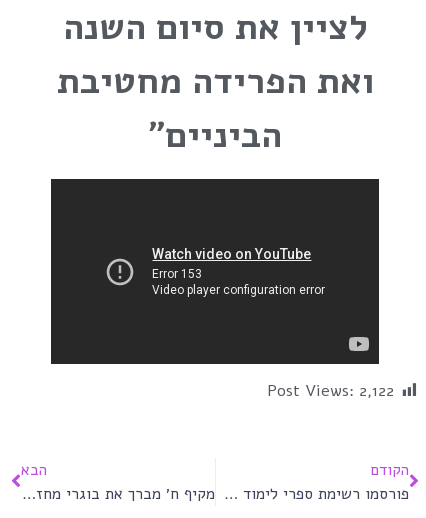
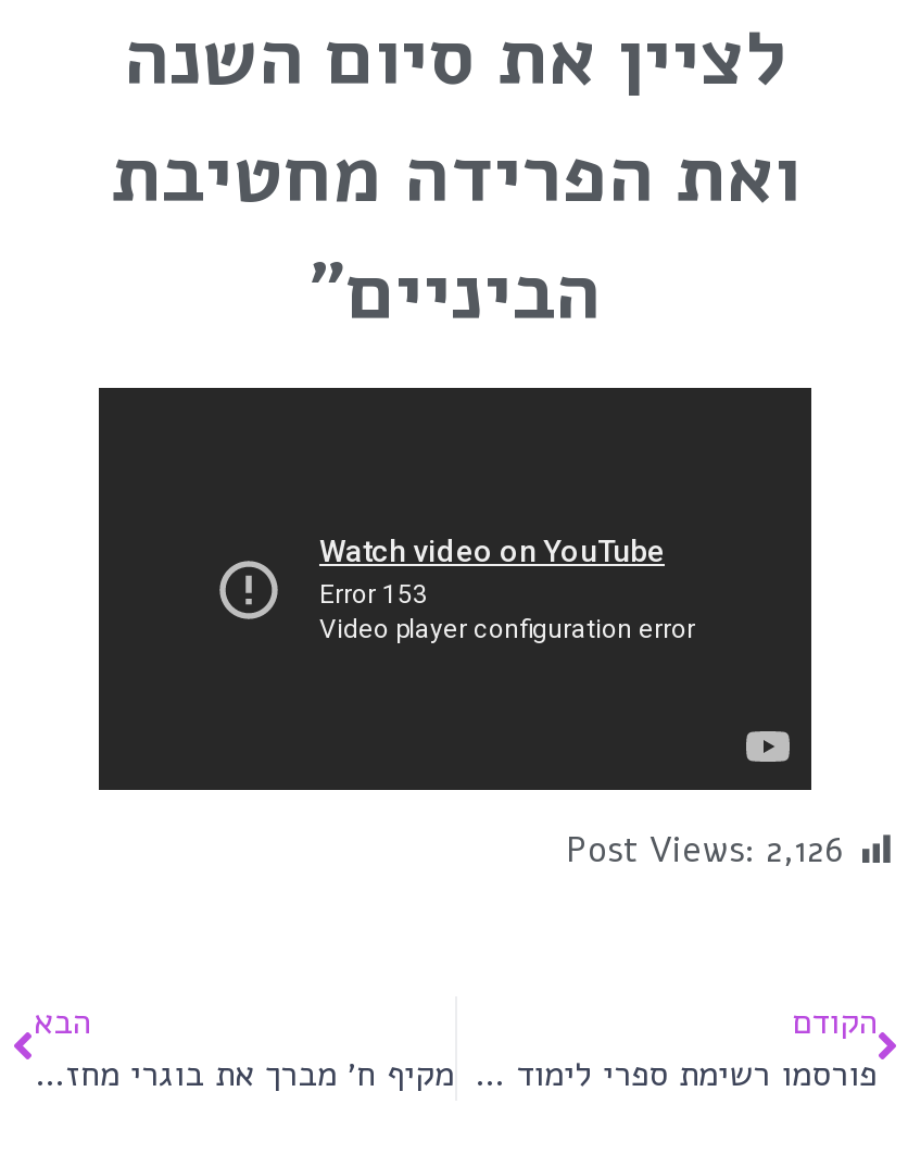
- Post Views: 2,122
+ Post Views: 2,126
